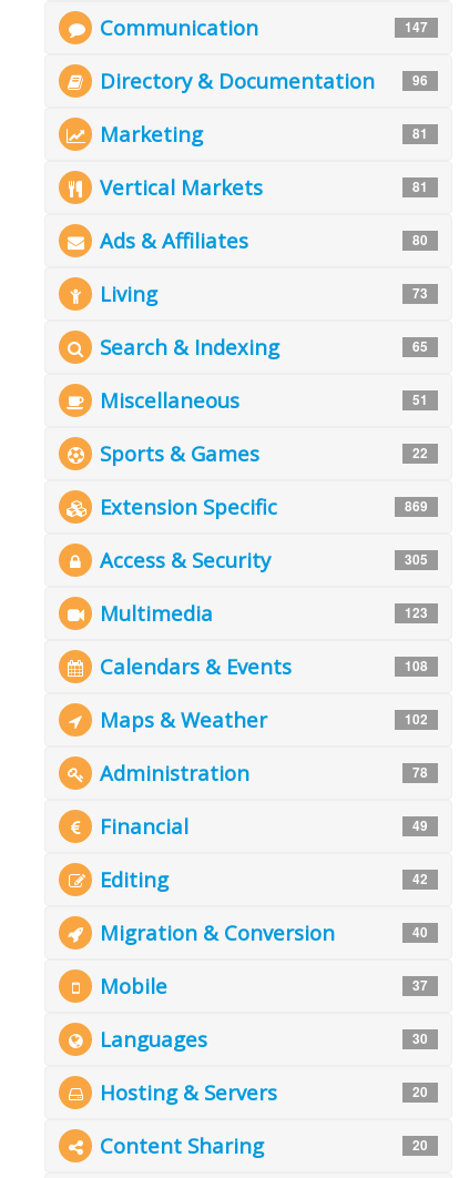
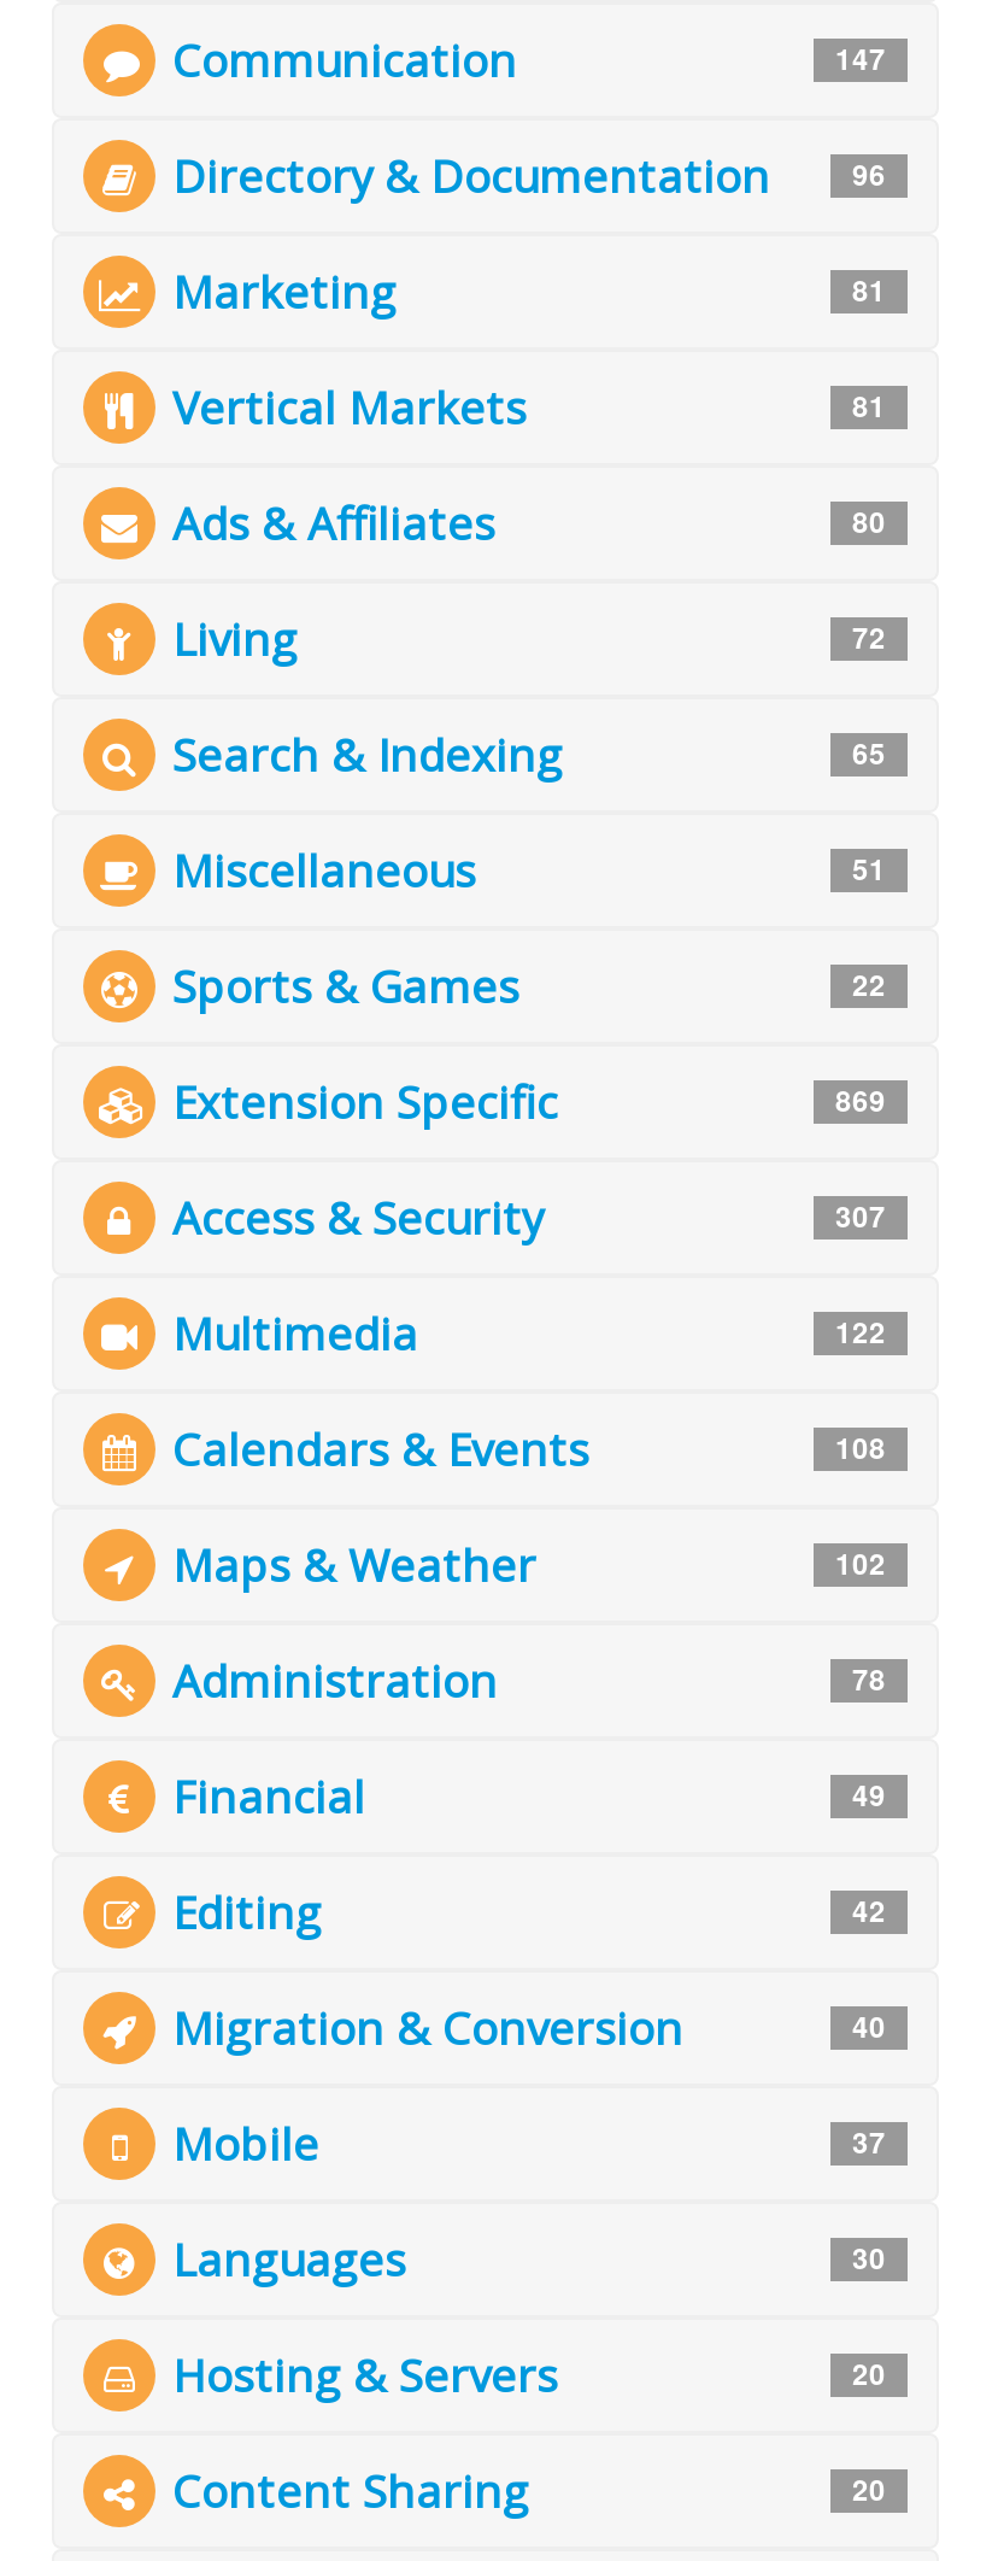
- 73
+ 72

- 305
+ 307

- 123
+ 122
